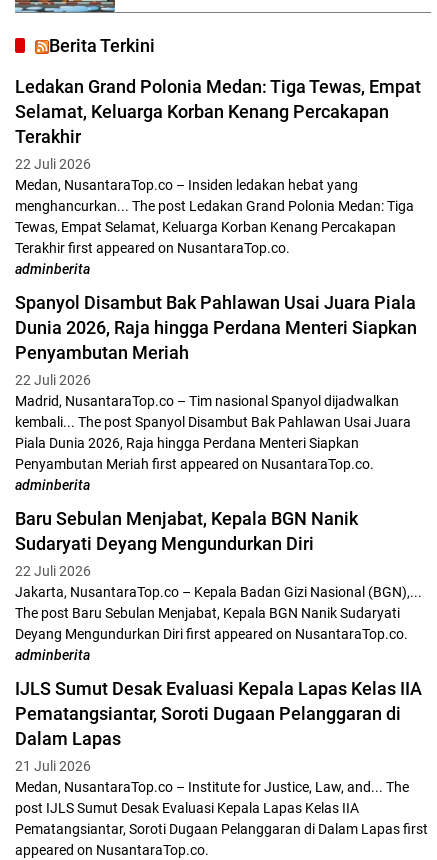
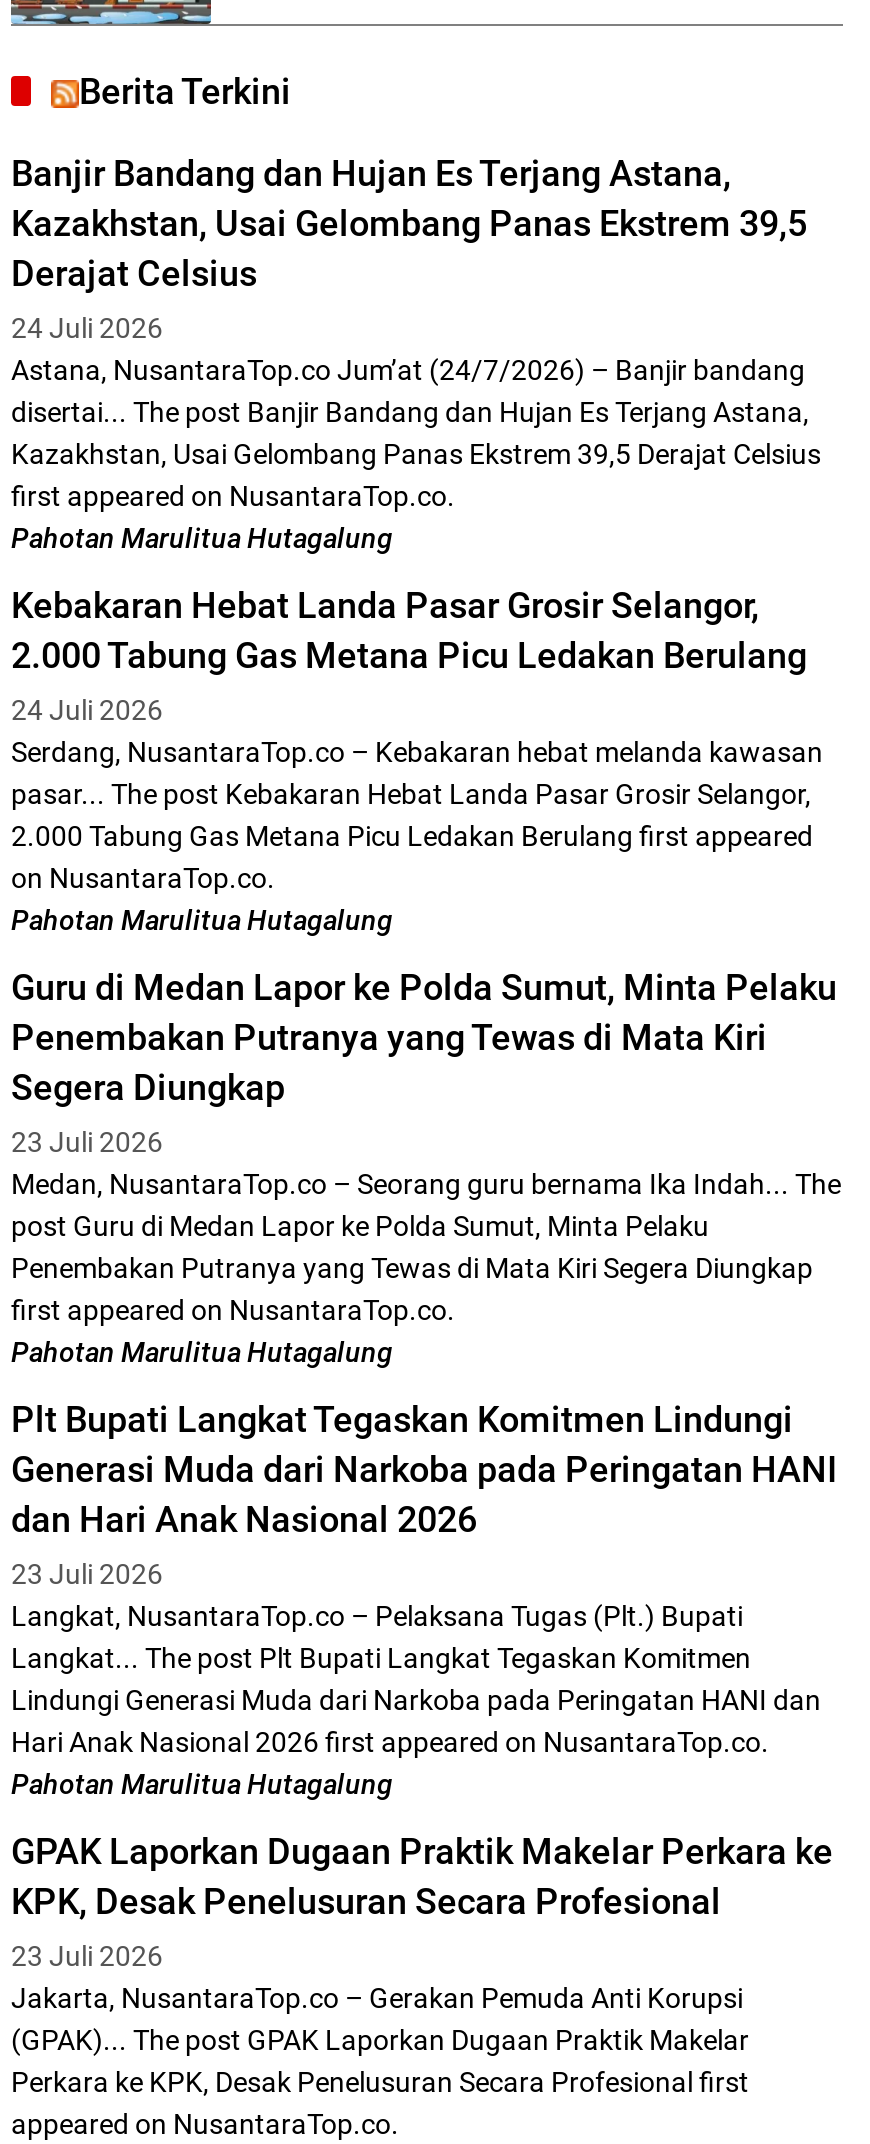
- Ledakan Grand Polonia Medan: Tiga Tewas, Empat
- Selamat, Keluarga Korban Kenang Percakapan
- Terakhir
- 22 Juli 2026
- Medan, NusantaraTop.co – Insiden ledakan hebat yang
- menghancurkan... The post Ledakan Grand Polonia Medan: Tiga
- Tewas, Empat Selamat, Keluarga Korban Kenang Percakapan
- Terakhir first appeared on NusantaraTop.co.
- adminberita
- Spanyol Disambut Bak Pahlawan Usai Juara Piala
- Dunia 2026, Raja hingga Perdana Menteri Siapkan
- Penyambutan Meriah
- 22 Juli 2026
- Madrid, NusantaraTop.co – Tim nasional Spanyol dijadwalkan
- kembali... The post Spanyol Disambut Bak Pahlawan Usai Juara
- Piala Dunia 2026, Raja hingga Perdana Menteri Siapkan
- Penyambutan Meriah first appeared on NusantaraTop.co.
- adminberita
- Baru Sebulan Menjabat, Kepala BGN Nanik
- Sudaryati Deyang Mengundurkan Diri
- 22 Juli 2026
- Jakarta, NusantaraTop.co – Kepala Badan Gizi Nasional (BGN),...
- The post Baru Sebulan Menjabat, Kepala BGN Nanik Sudaryati
- Deyang Mengundurkan Diri first appeared on NusantaraTop.co.
- adminberita
- IJLS Sumut Desak Evaluasi Kepala Lapas Kelas IIA
- Pematangsiantar, Soroti Dugaan Pelanggaran di
- Dalam Lapas
- 21 Juli 2026
- Medan, NusantaraTop.co – Institute for Justice, Law, and... The
- post IJLS Sumut Desak Evaluasi Kepala Lapas Kelas IIA
- Pematangsiantar, Soroti Dugaan Pelanggaran di Dalam Lapas first
+ Banjir Bandang dan Hujan Es Terjang Astana,
+ Kazakhstan, Usai Gelombang Panas Ekstrem 39,5
+ Derajat Celsius
+ 24 Juli 2026
+ Astana, NusantaraTop.co Jum’at (24/7/2026) – Banjir bandang
+ disertai... The post Banjir Bandang dan Hujan Es Terjang Astana,
+ Kazakhstan, Usai Gelombang Panas Ekstrem 39,5 Derajat Celsius
+ first appeared on NusantaraTop.co.
+ Pahotan Marulitua Hutagalung
+ Kebakaran Hebat Landa Pasar Grosir Selangor,
+ 2.000 Tabung Gas Metana Picu Ledakan Berulang
+ 24 Juli 2026
+ Serdang, NusantaraTop.co – Kebakaran hebat melanda kawasan
+ pasar... The post Kebakaran Hebat Landa Pasar Grosir Selangor,
+ 2.000 Tabung Gas Metana Picu Ledakan Berulang first appeared
+ on NusantaraTop.co.
+ Pahotan Marulitua Hutagalung
+ Guru di Medan Lapor ke Polda Sumut, Minta Pelaku
+ Penembakan Putranya yang Tewas di Mata Kiri
+ Segera Diungkap
+ 23 Juli 2026
+ Medan, NusantaraTop.co – Seorang guru bernama Ika Indah... The
+ post Guru di Medan Lapor ke Polda Sumut, Minta Pelaku
+ Penembakan Putranya yang Tewas di Mata Kiri Segera Diungkap
+ first appeared on NusantaraTop.co.
+ Pahotan Marulitua Hutagalung
+ Plt Bupati Langkat Tegaskan Komitmen Lindungi
+ Generasi Muda dari Narkoba pada Peringatan HANI
+ dan Hari Anak Nasional 2026
+ 23 Juli 2026
+ Langkat, NusantaraTop.co – Pelaksana Tugas (Plt.) Bupati
+ Langkat... The post Plt Bupati Langkat Tegaskan Komitmen
+ Lindungi Generasi Muda dari Narkoba pada Peringatan HANI dan
+ Hari Anak Nasional 2026 first appeared on NusantaraTop.co.
+ Pahotan Marulitua Hutagalung
+ GPAK Laporkan Dugaan Praktik Makelar Perkara ke
+ KPK, Desak Penelusuran Secara Profesional
+ 23 Juli 2026
+ Jakarta, NusantaraTop.co – Gerakan Pemuda Anti Korupsi
+ (GPAK)... The post GPAK Laporkan Dugaan Praktik Makelar
+ Perkara ke KPK, Desak Penelusuran Secara Profesional first
